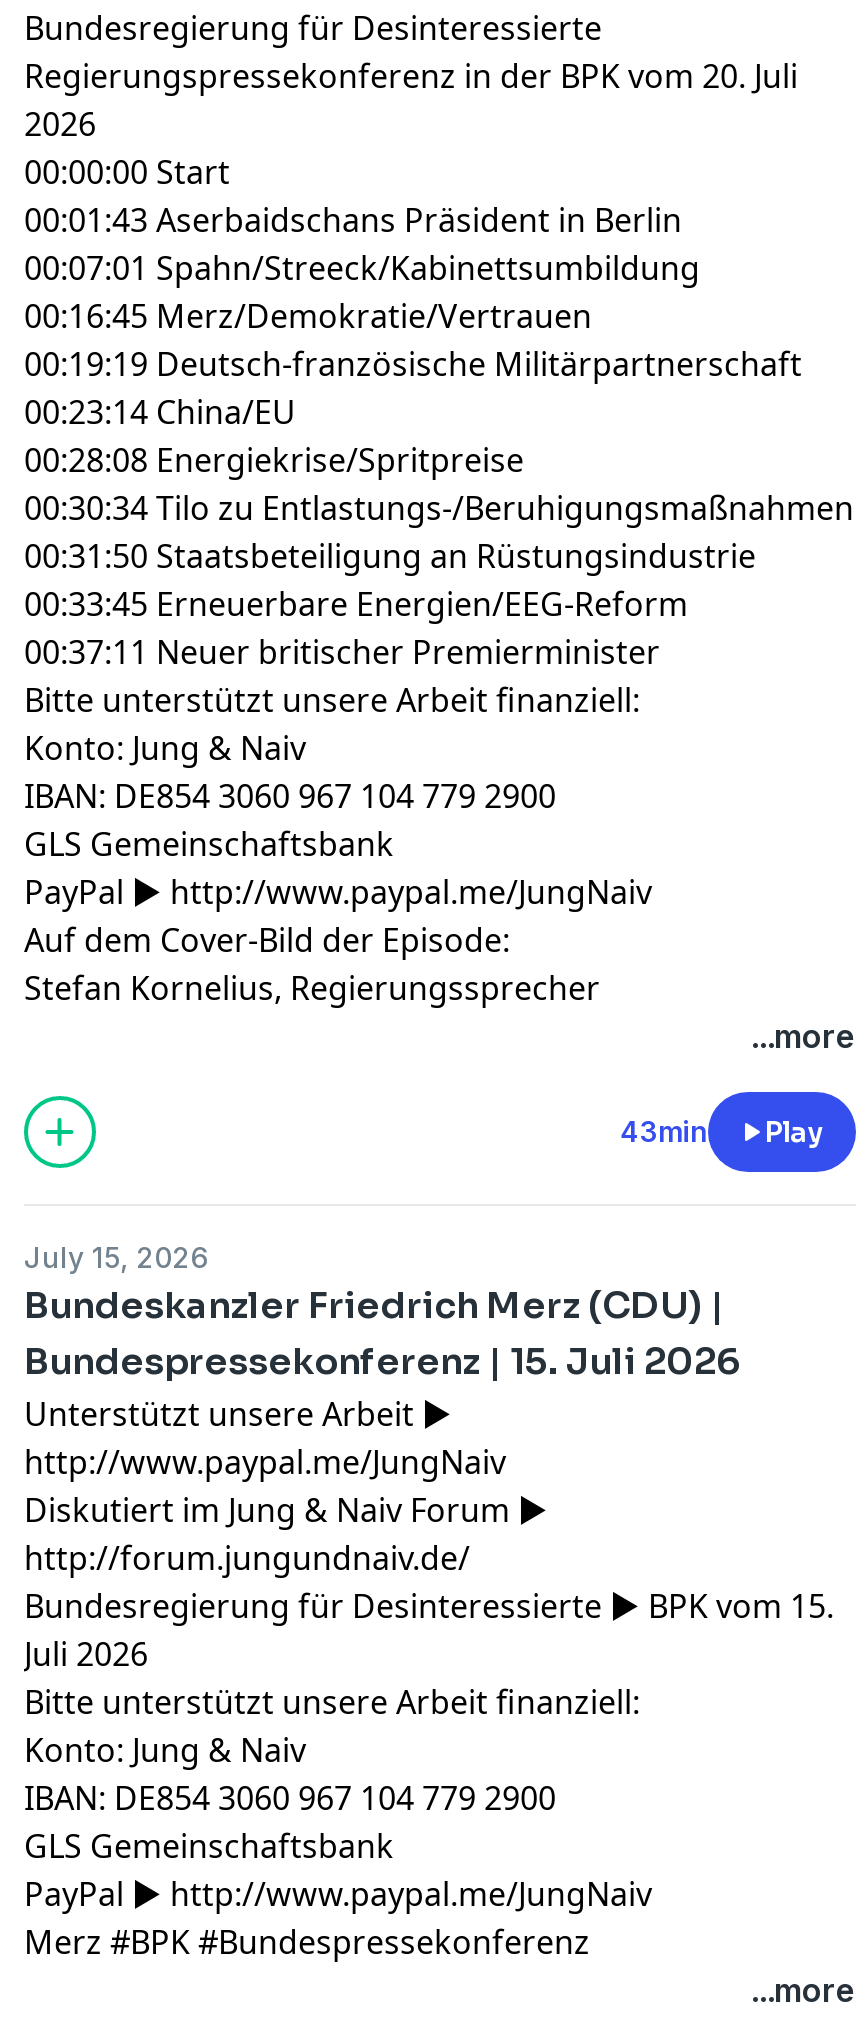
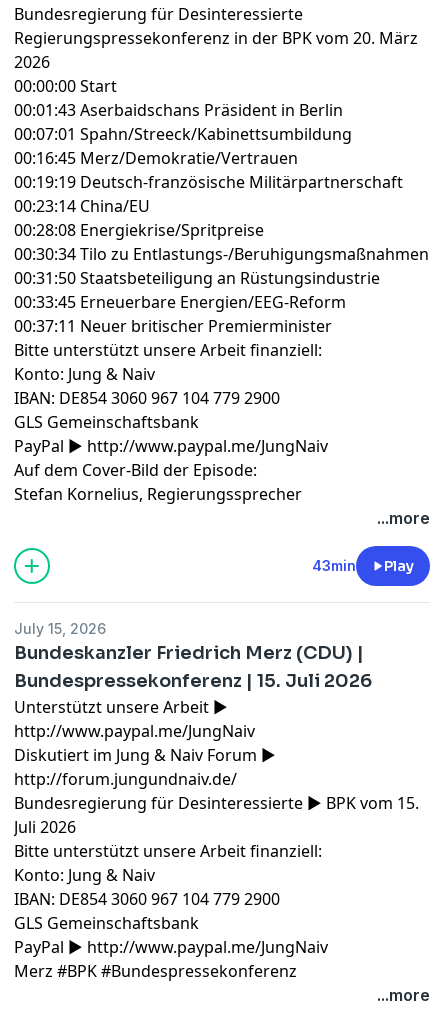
- Regierungspressekonferenz in der BPK vom 20. Juli
+ Regierungspressekonferenz in der BPK vom 20. März
